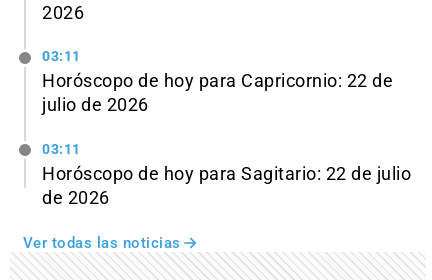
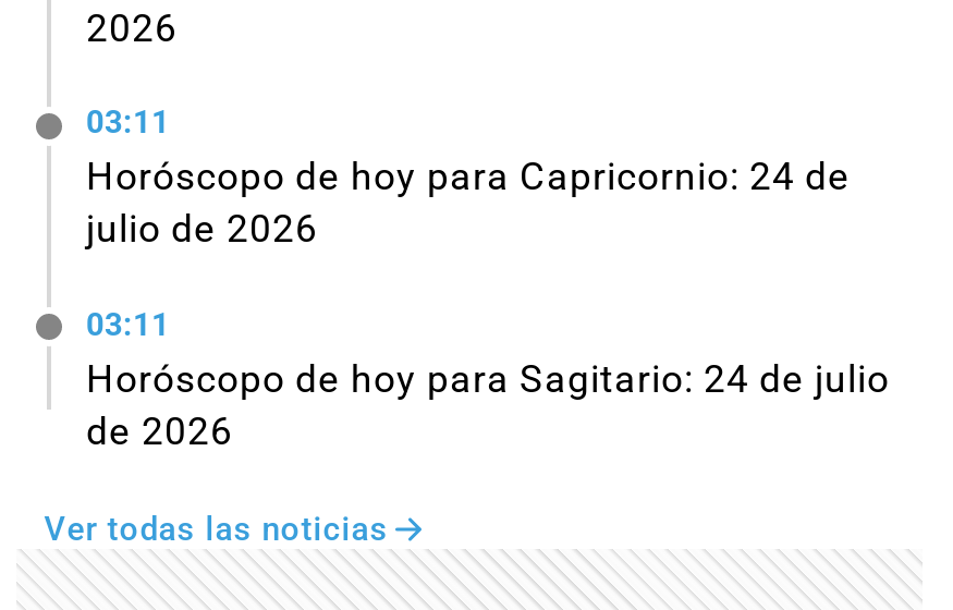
- Horóscopo de hoy para Capricornio: 22 de
+ Horóscopo de hoy para Capricornio: 24 de

- Horóscopo de hoy para Sagitario: 22 de julio
+ Horóscopo de hoy para Sagitario: 24 de julio
